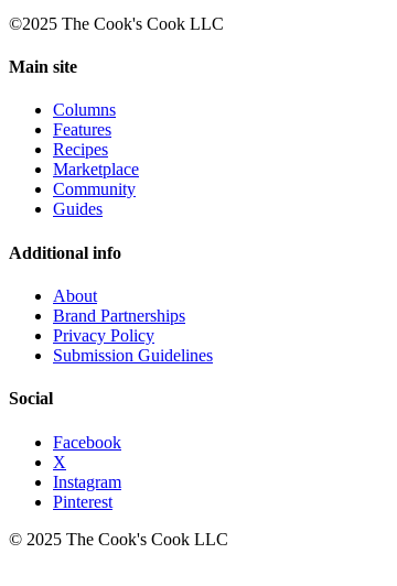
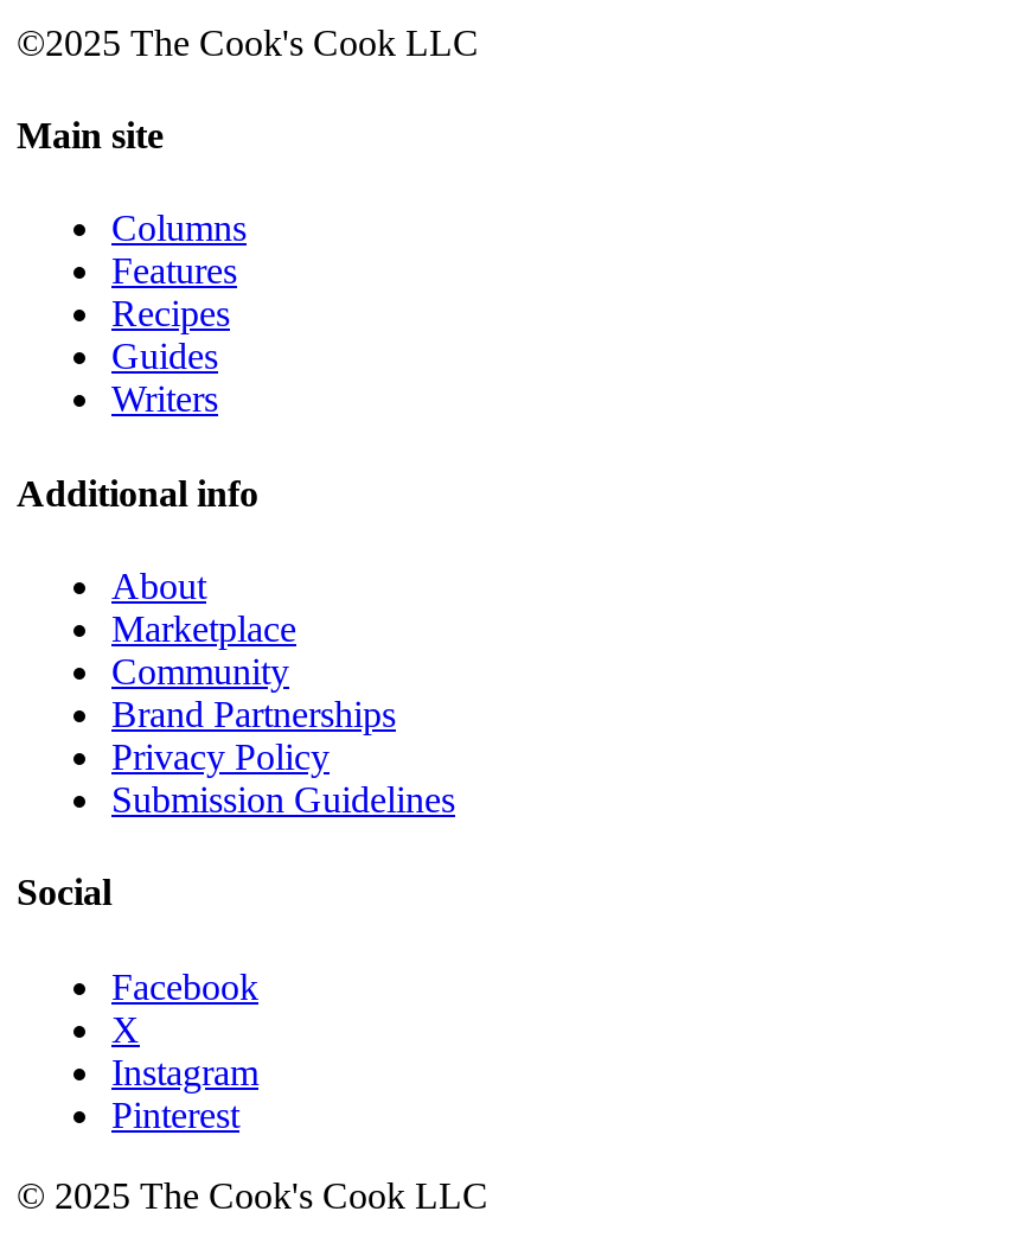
+ Writers

moved down: Marketplace | Community

moved up: Guides | Additional info | About
